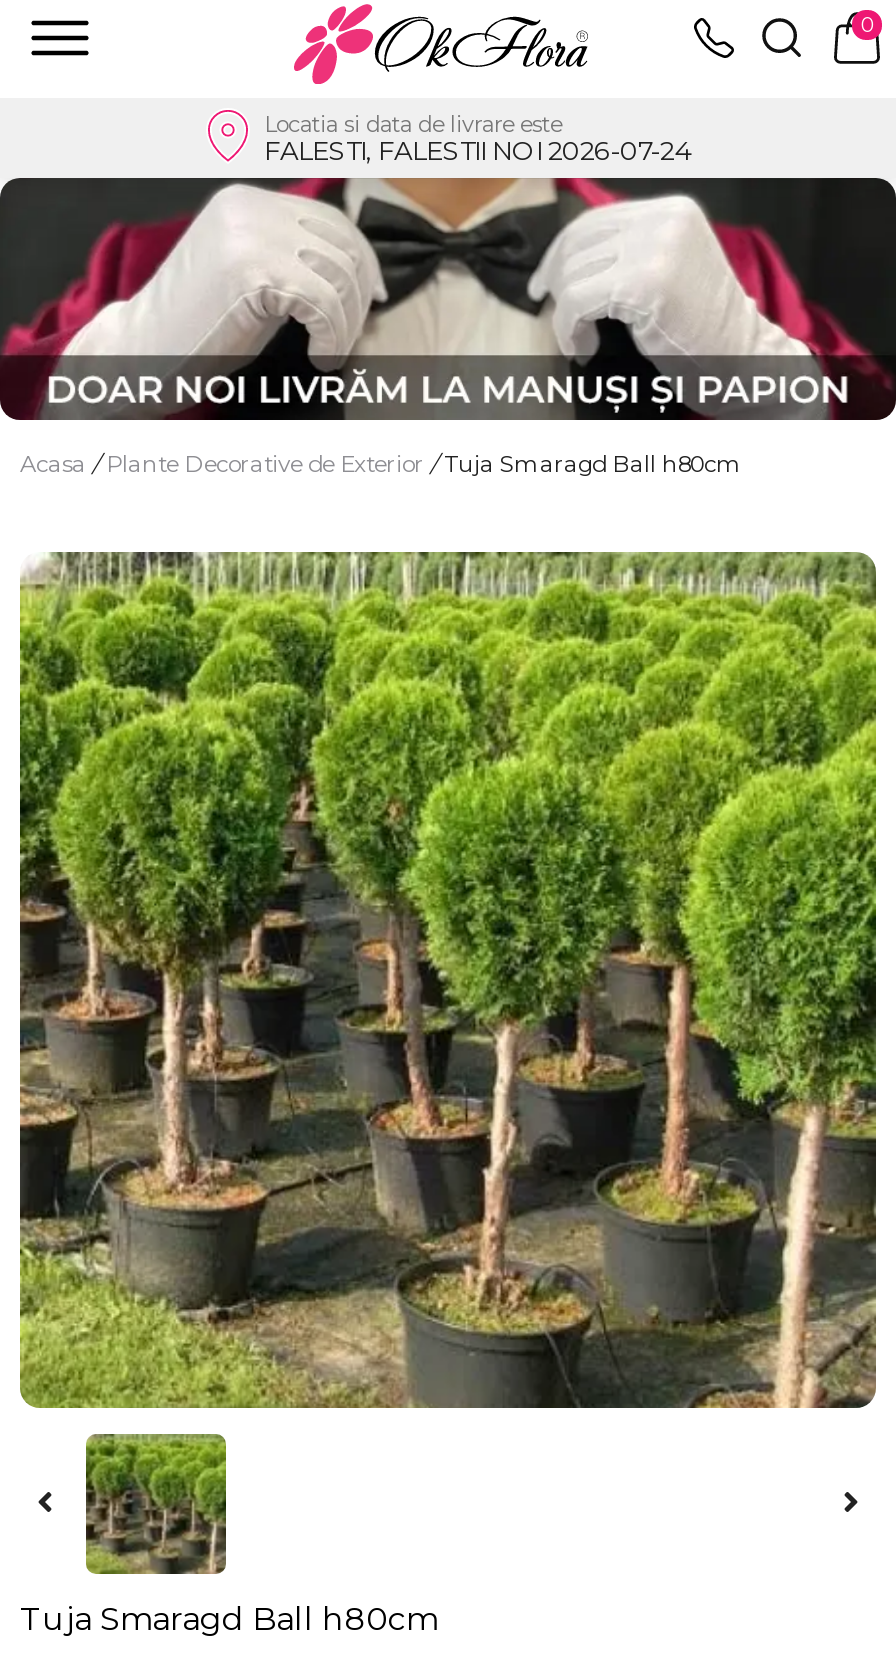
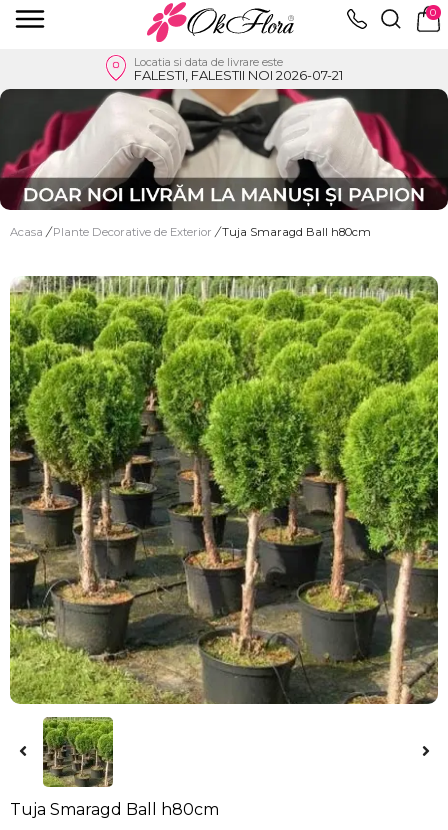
- FALESTI, FALESTII NOI 2026-07-24
+ FALESTI, FALESTII NOI 2026-07-21
